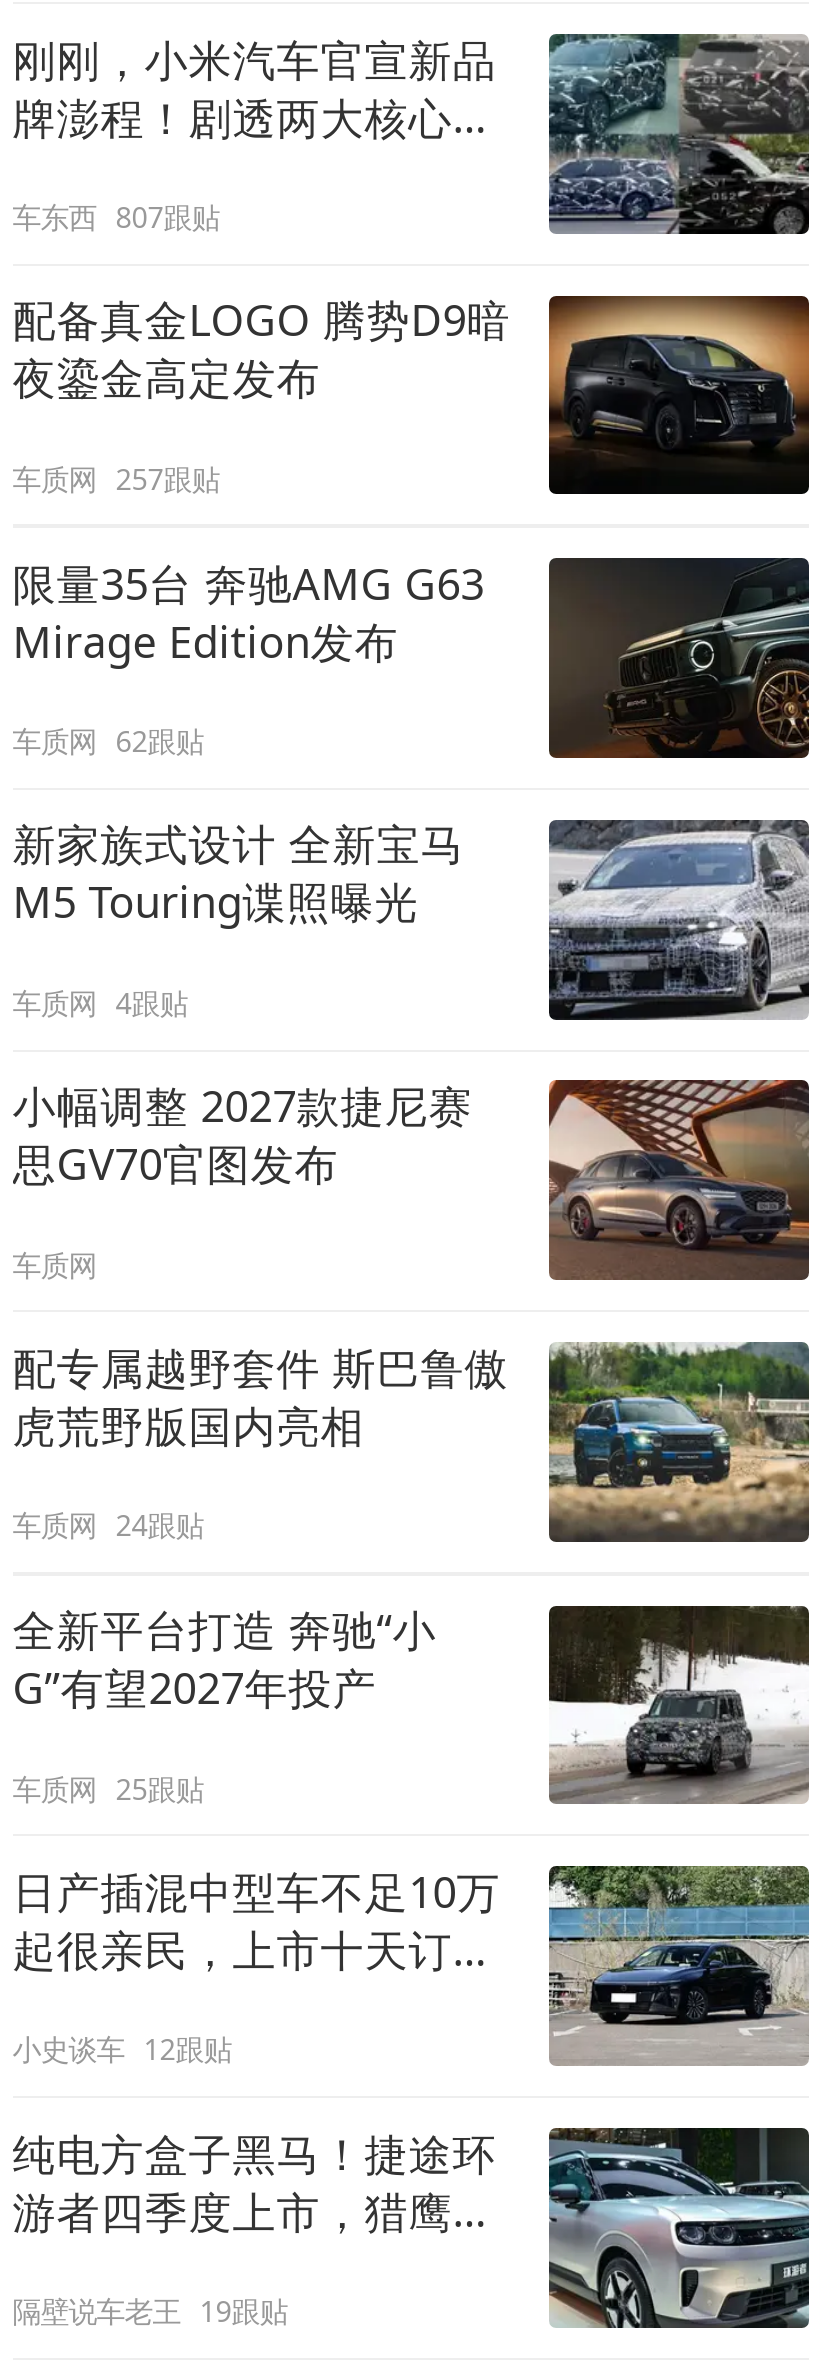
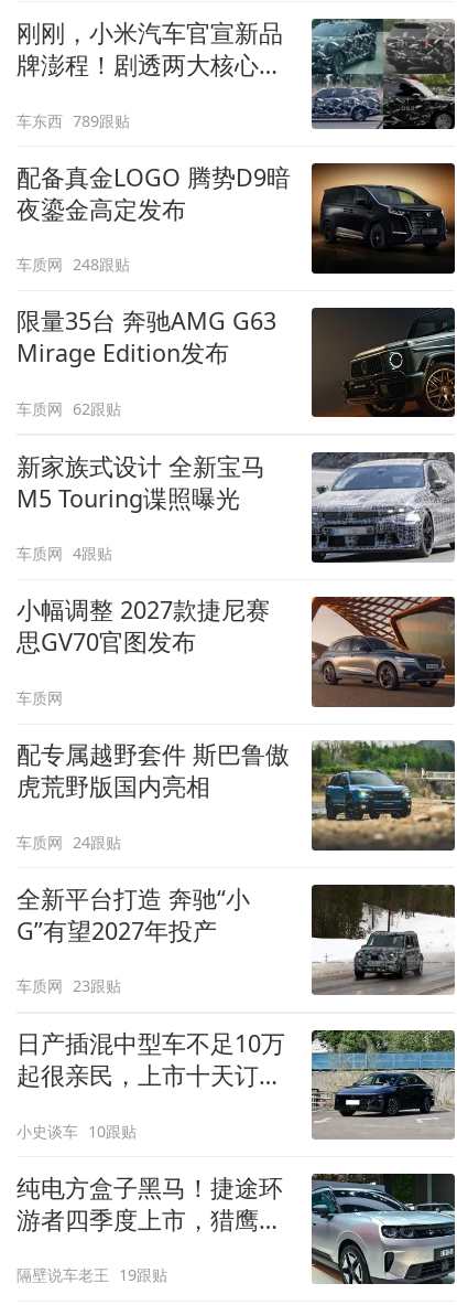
- 车东西 807跟贴
+ 车东西 789跟贴

- 车质网 257跟贴
+ 车质网 248跟贴

- 车质网 25跟贴
+ 车质网 23跟贴

- 小史谈车 12跟贴
+ 小史谈车 10跟贴
